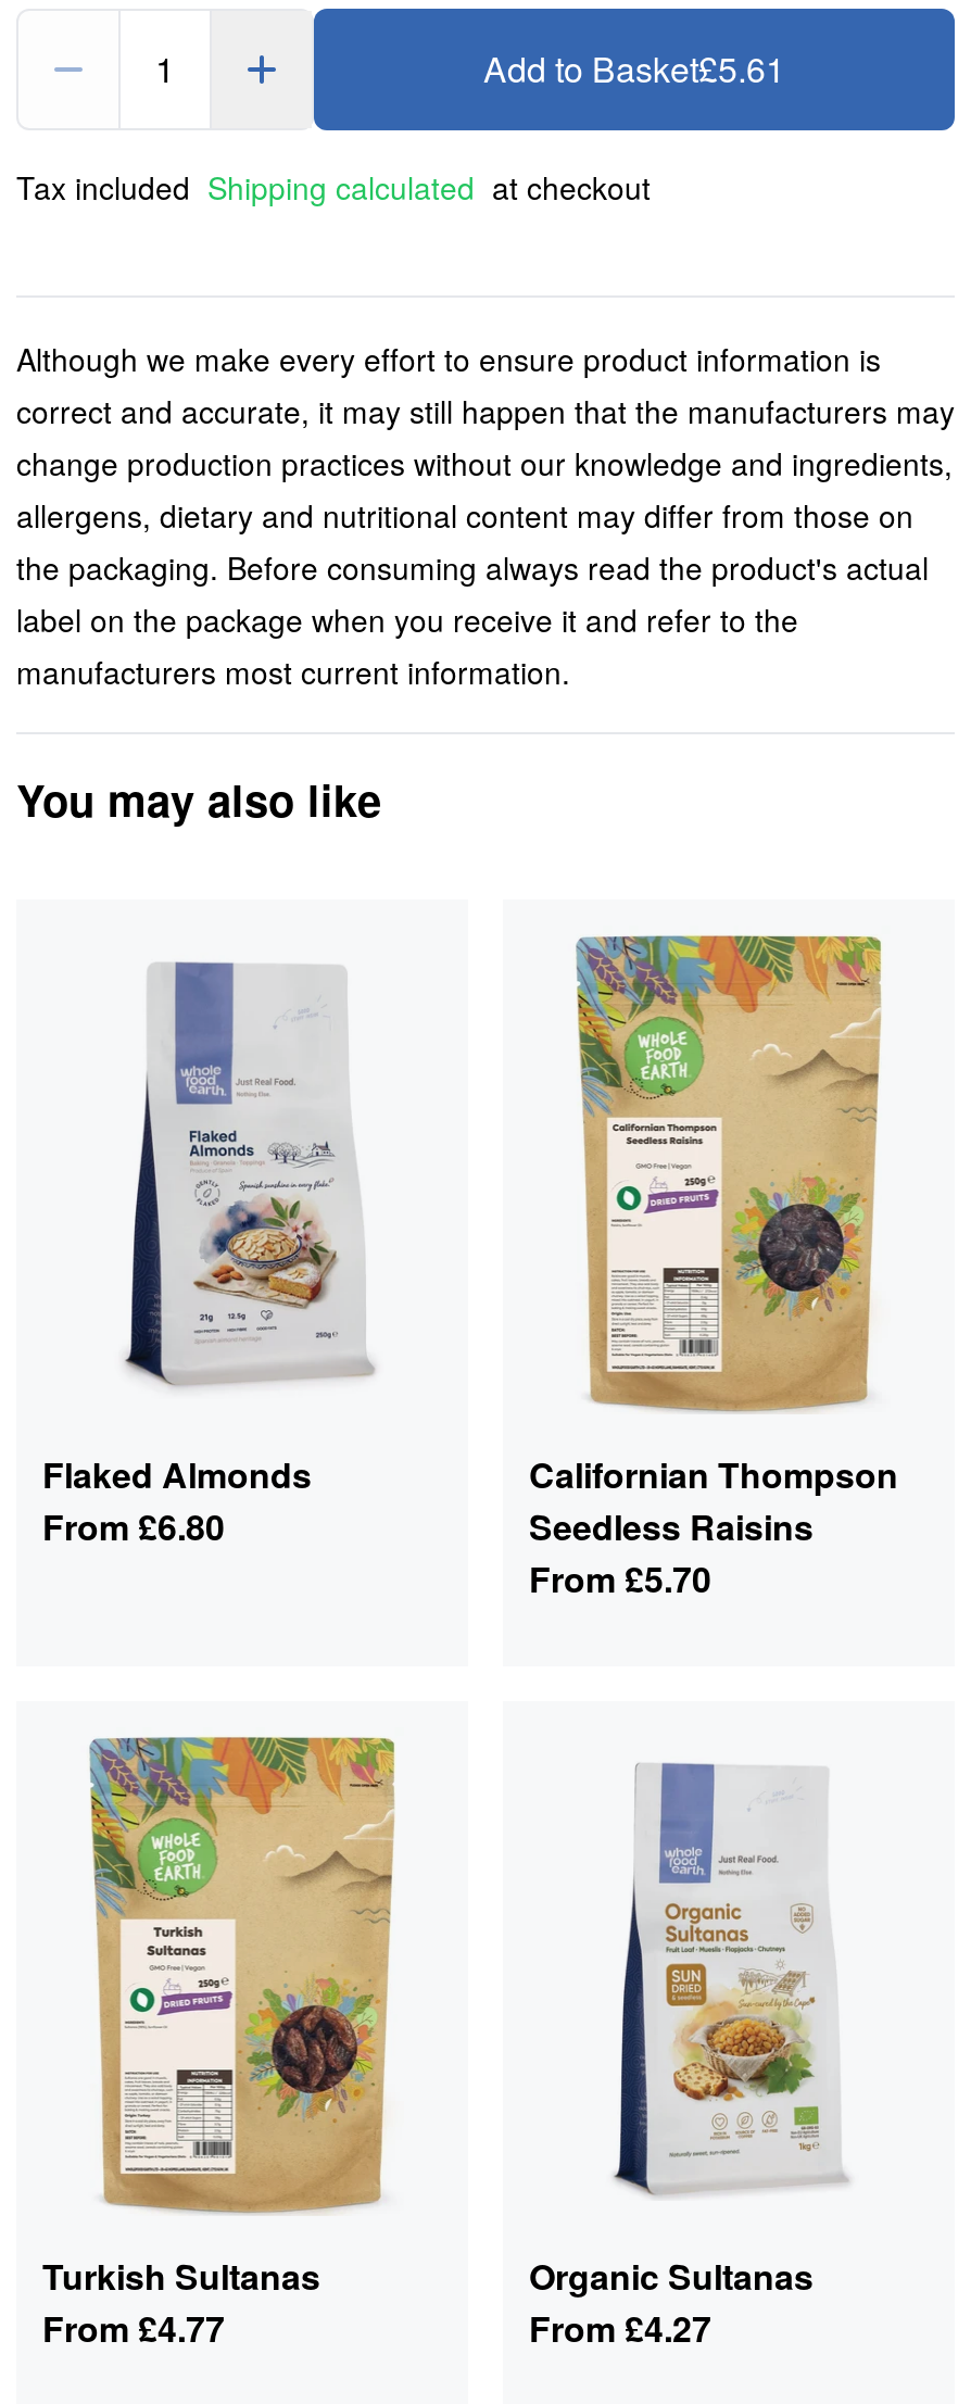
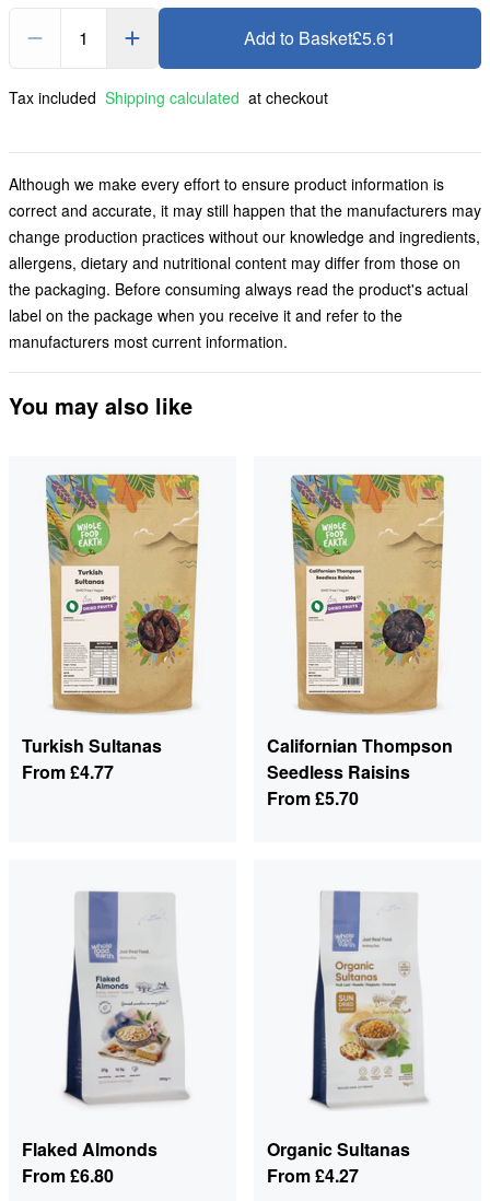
moved down: [image] | Flaked Almonds | From £6.80

moved up: [image] | Turkish Sultanas | From £4.77
